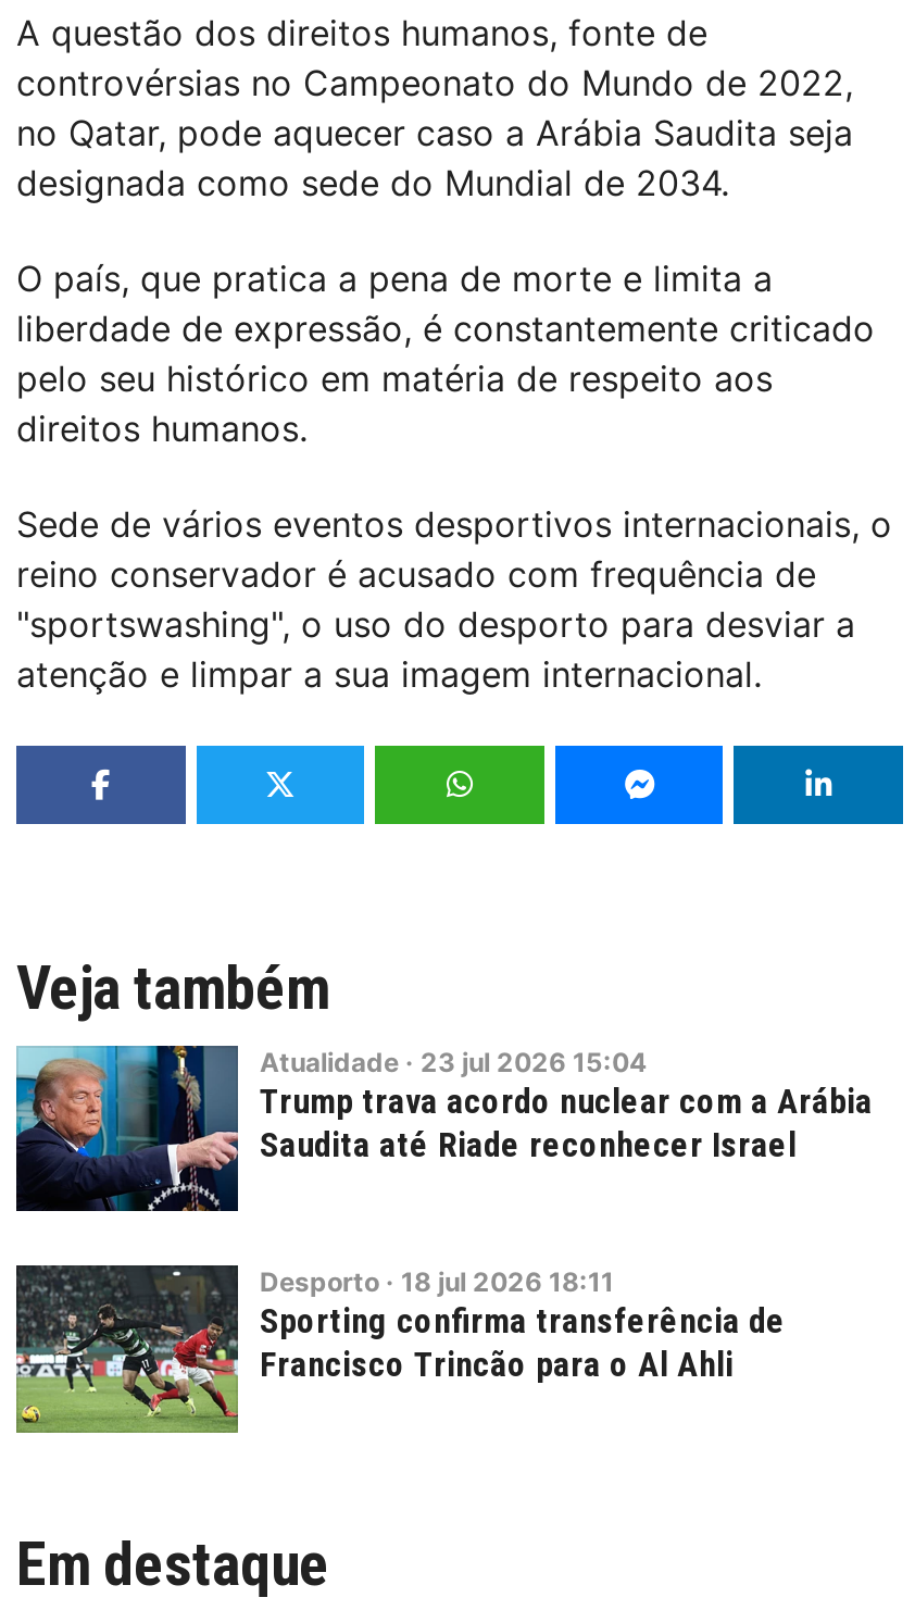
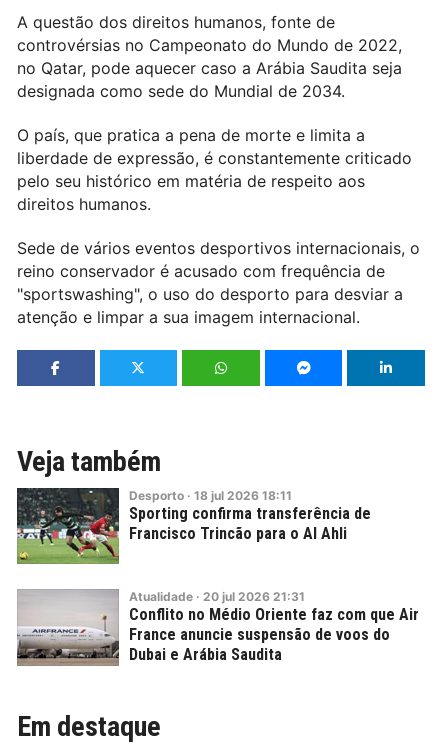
- [image]
- Atualidade · 23 jul 2026 15:04
- Trump trava acordo nuclear com a Arábia
- Saudita até Riade reconhecer Israel

moved up: [image] | Desporto · 18 jul 2026 18:11 | Sporting confirma transferência de | Francisco Trincão para o Al Ahli

+ [image]
+ Atualidade · 20 jul 2026 21:31
+ Conflito no Médio Oriente faz com que Air
+ France anuncie suspensão de voos do
+ Dubai e Arábia Saudita
